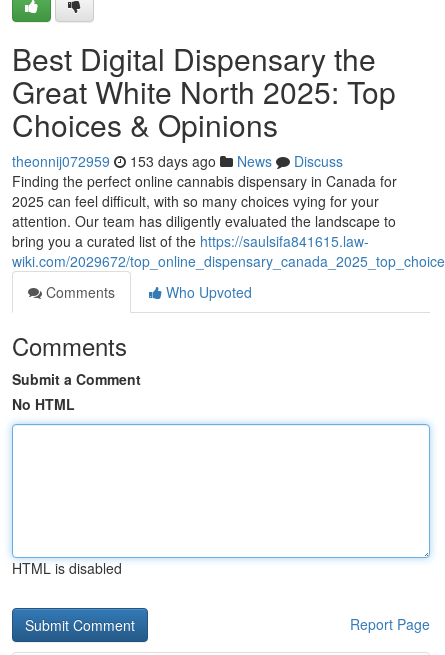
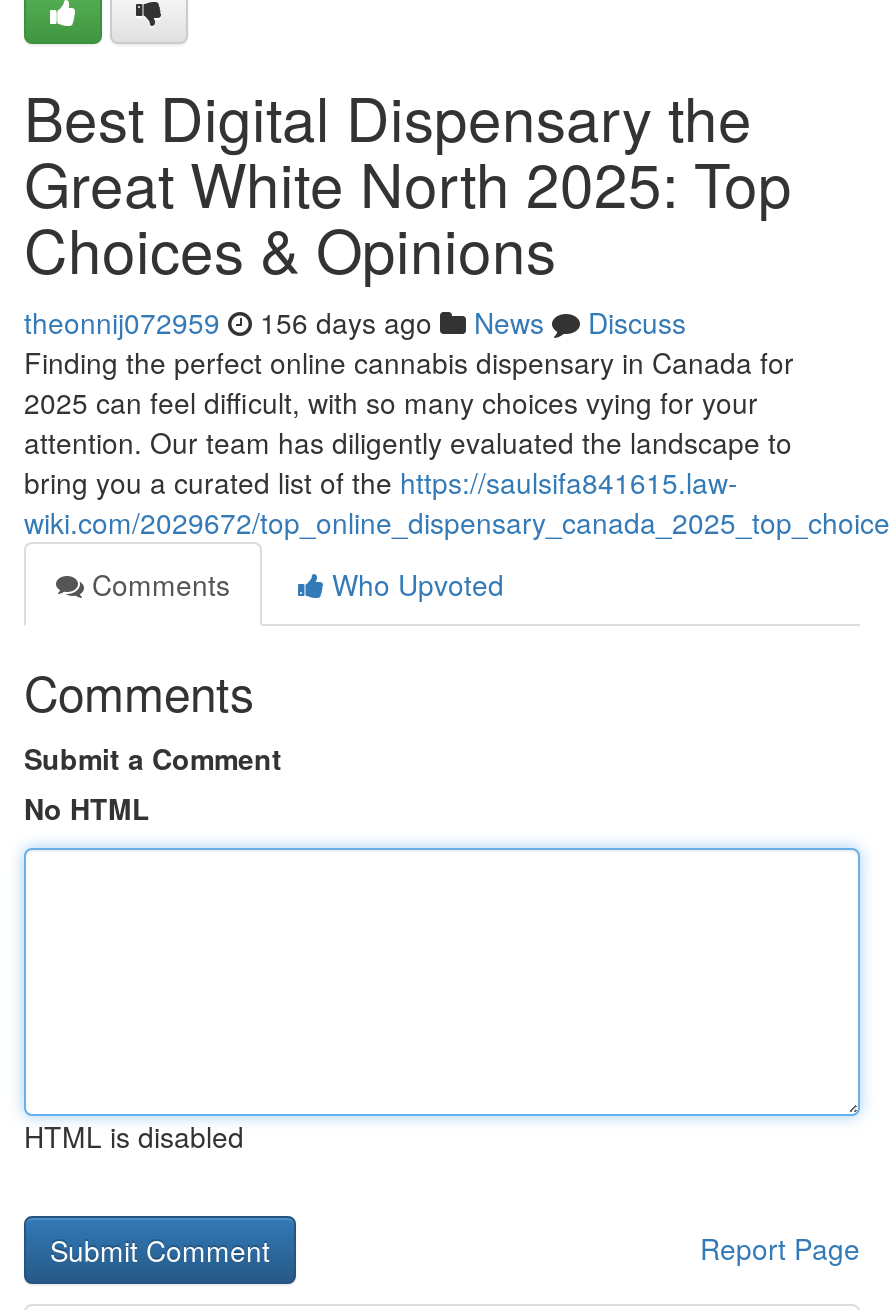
- theonnij072959 153 days ago News Discuss
+ theonnij072959 156 days ago News Discuss
